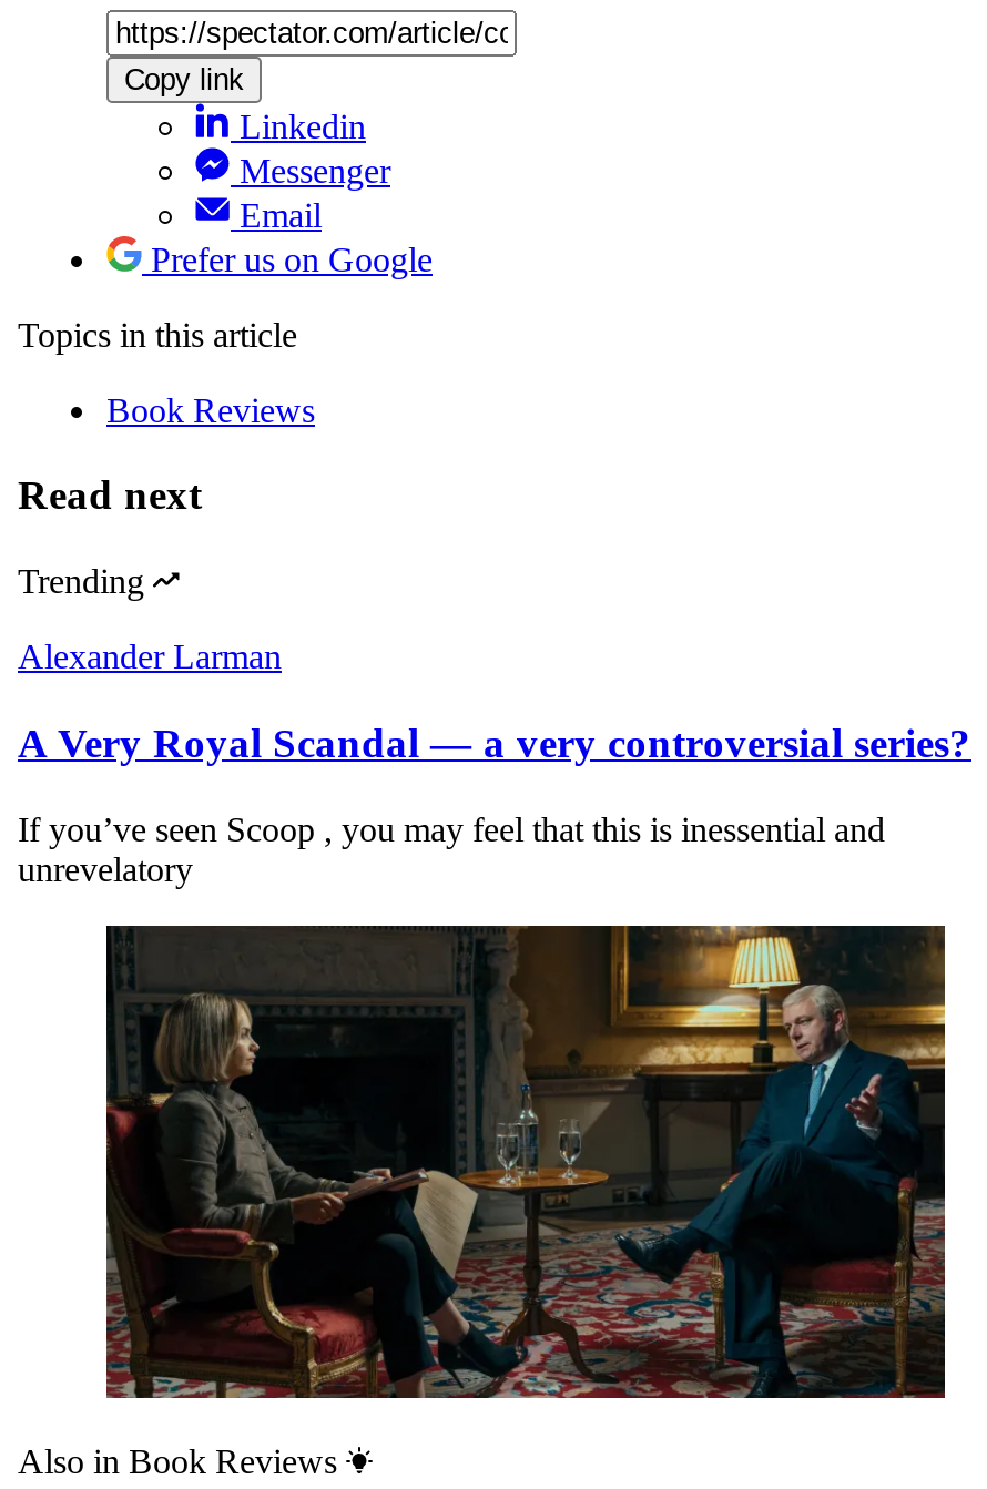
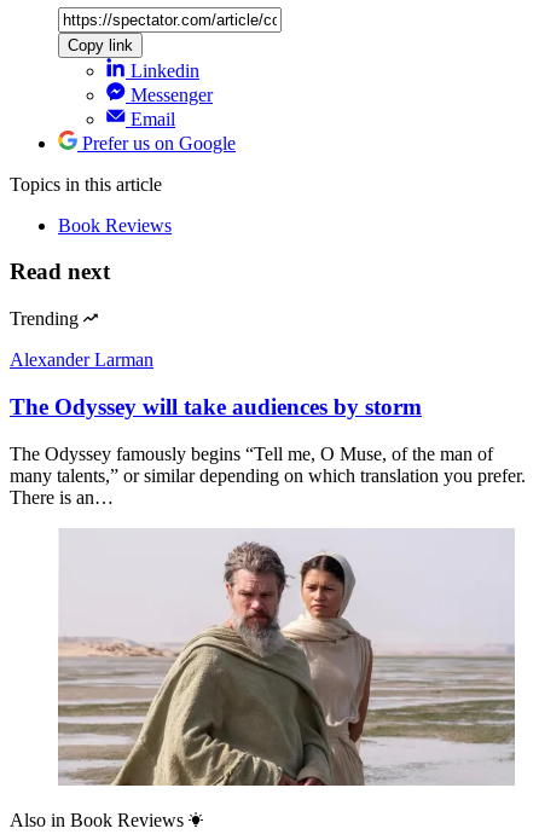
- A Very Royal Scandal — a very controversial series?
+ The Odyssey will take audiences by storm

- If you’ve seen Scoop , you may feel that this is inessential and
- unrevelatory
+ The Odyssey famously begins “Tell me, O Muse, of the man of
+ many talents,” or similar depending on which translation you prefer.
+ There is an…

- [image]
+ [image]
